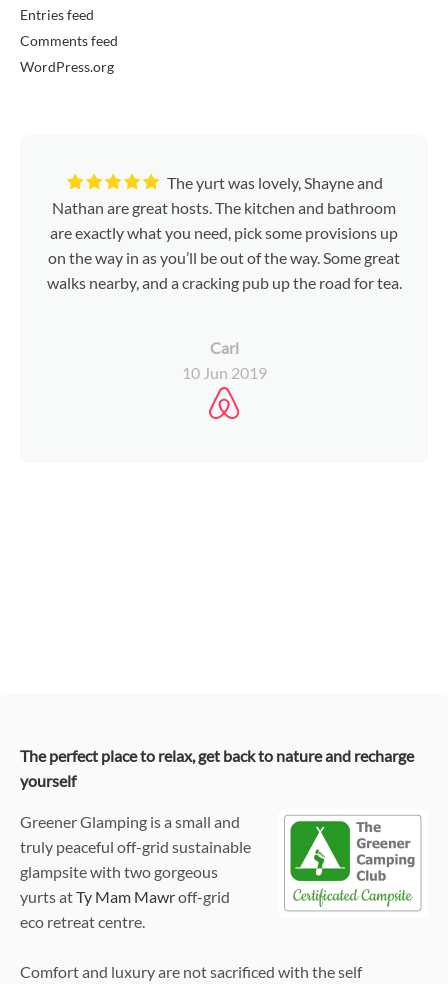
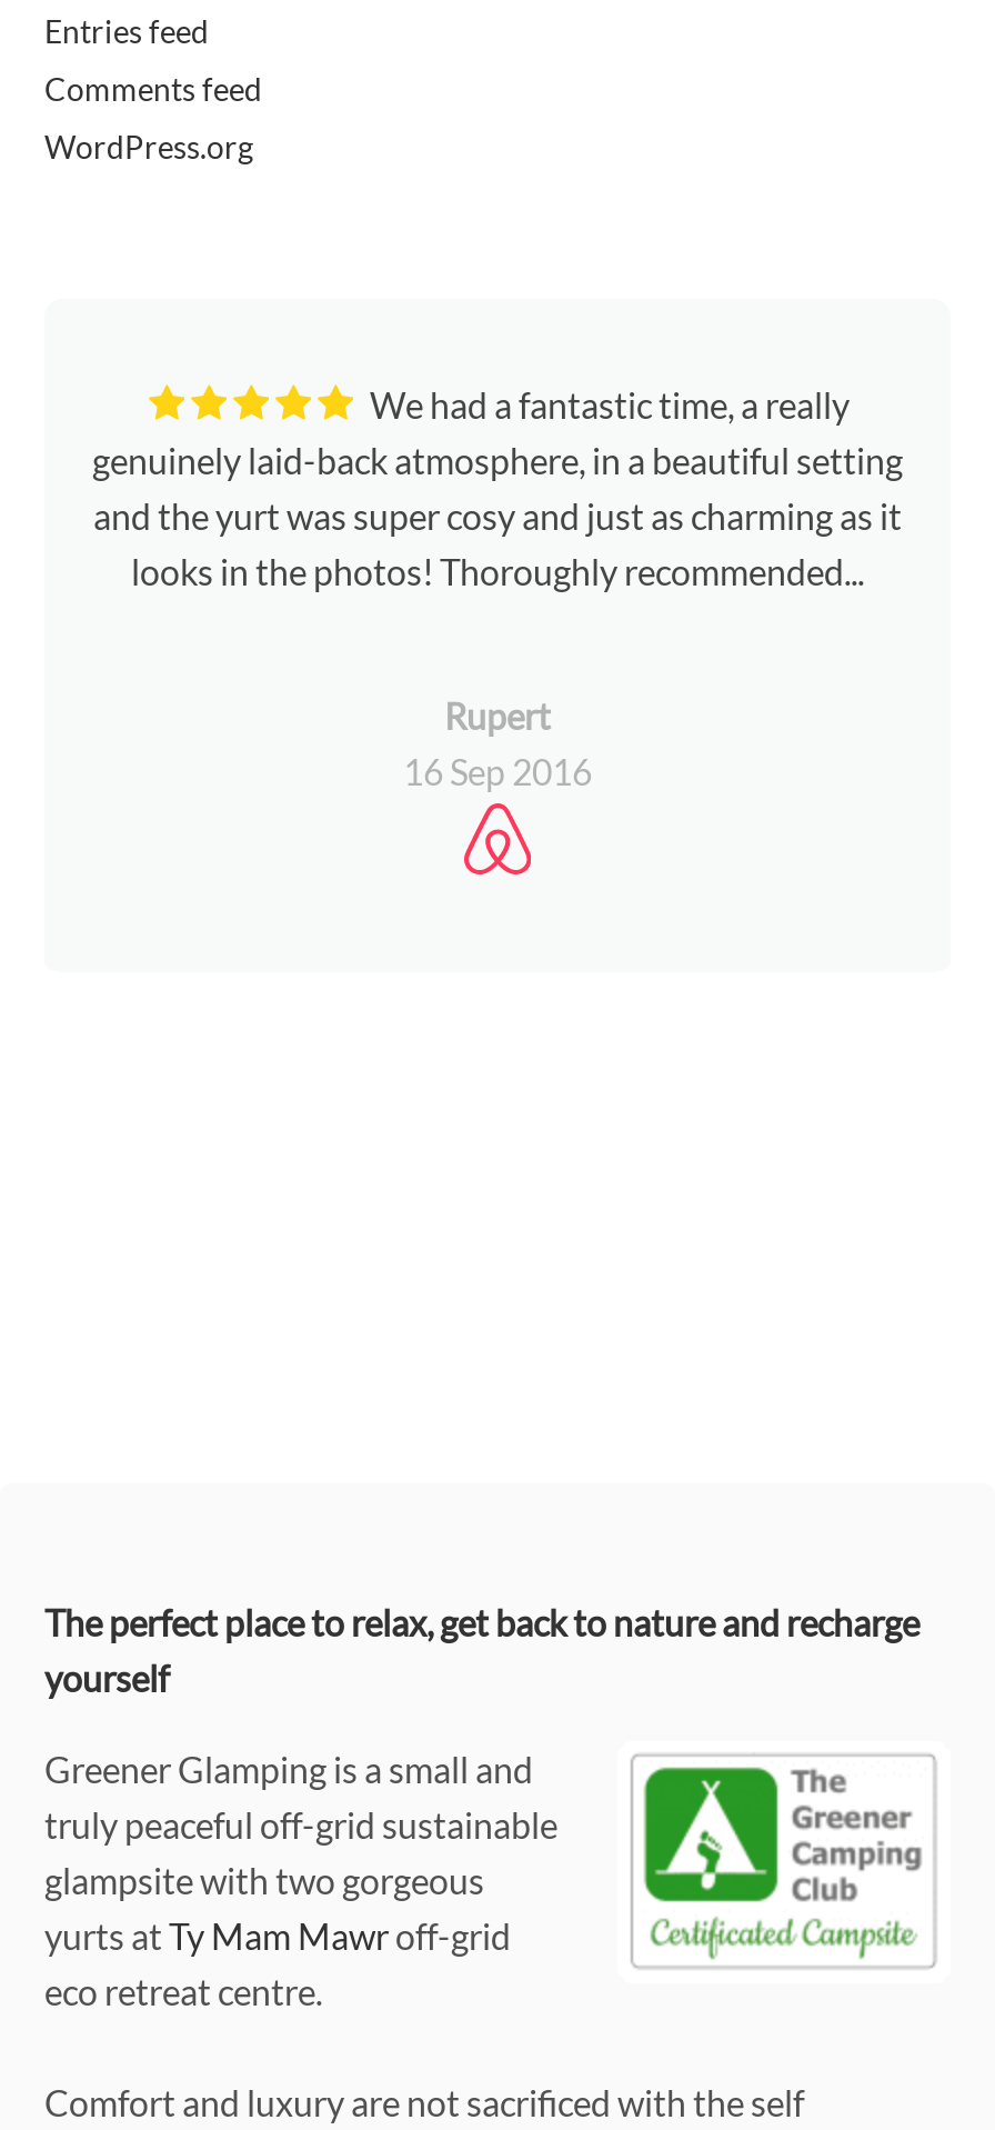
- The yurt was lovely, Shayne and
- Nathan are great hosts. The kitchen and bathroom
- are exactly what you need, pick some provisions up
- on the way in as you’ll be out of the way. Some great
- walks nearby, and a cracking pub up the road for tea.
+ We had a fantastic time, a really
+ genuinely laid-back atmosphere, in a beautiful setting
+ and the yurt was super cosy and just as charming as it
+ looks in the photos! Thoroughly recommended...

- Carl
- 10 Jun 2019
+ Rupert
+ 16 Sep 2016
